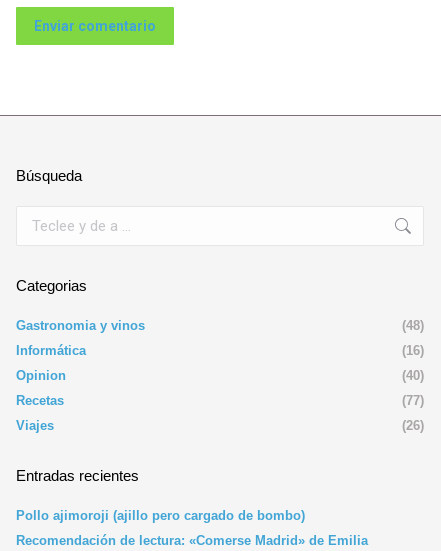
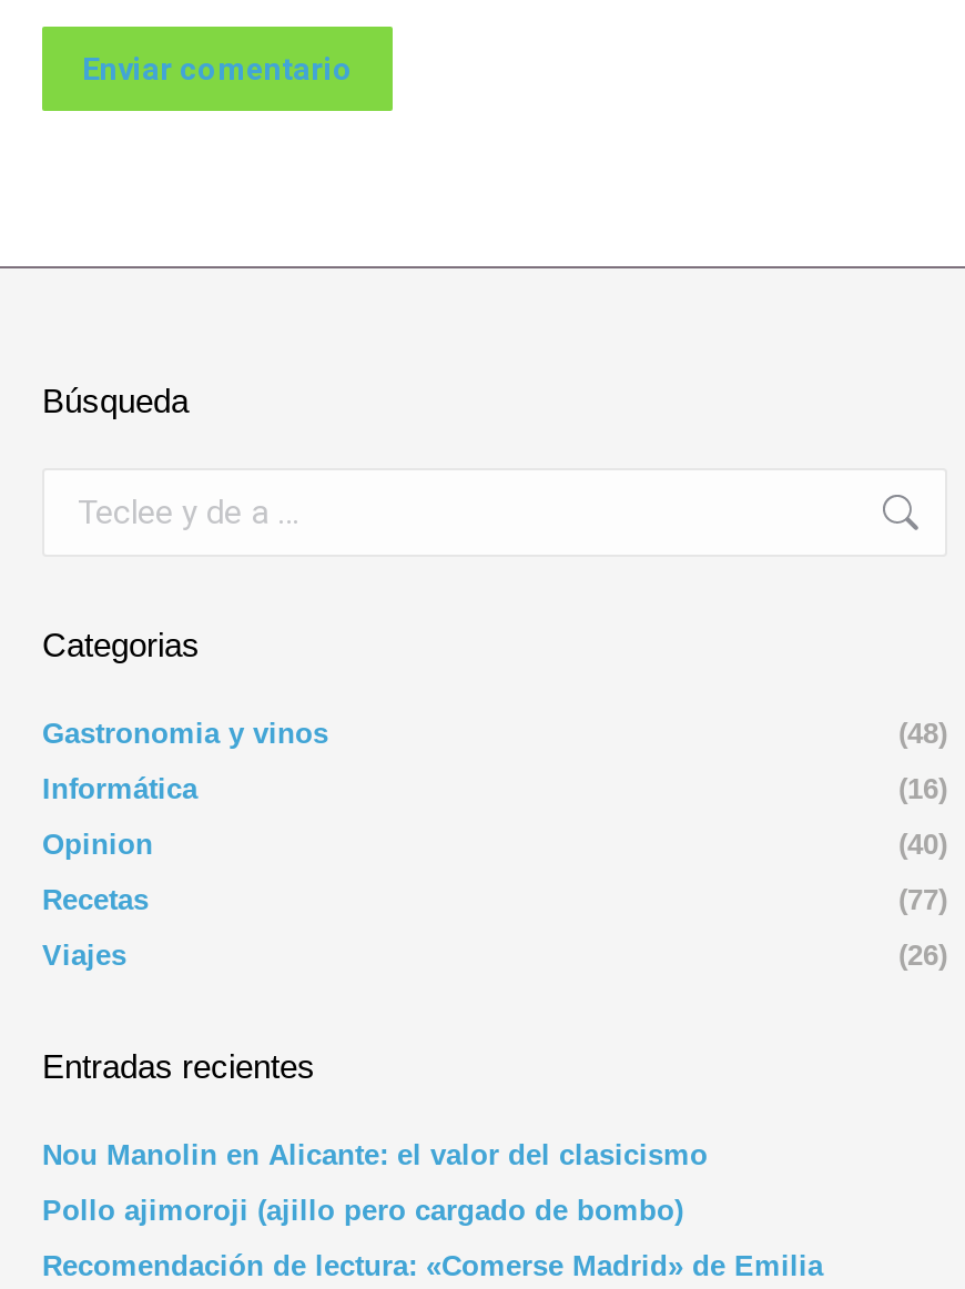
+ Nou Manolin en Alicante: el valor del clasicismo
